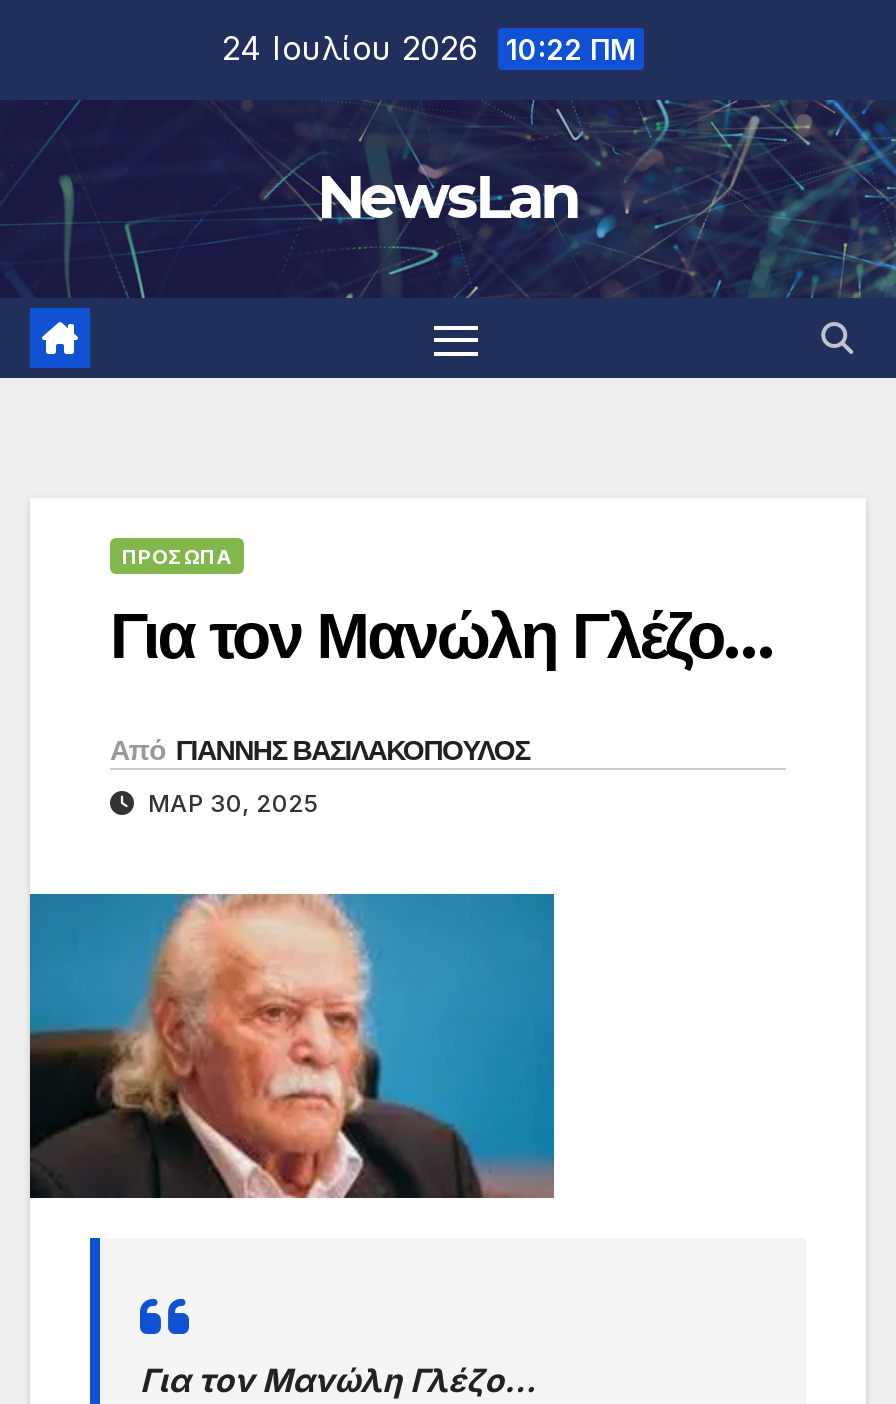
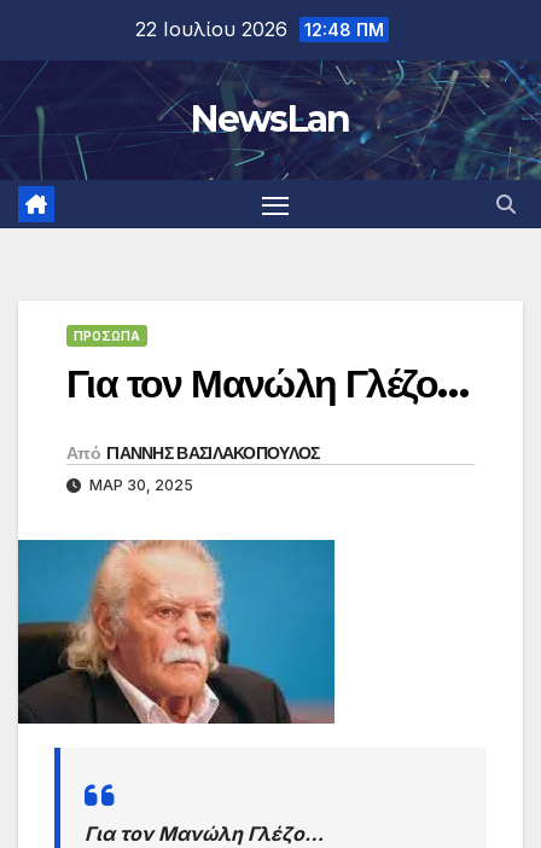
- 24 Ιουλίου 2026 10:22 ΠΜ
+ 22 Ιουλίου 2026 12:48 ΠΜ
